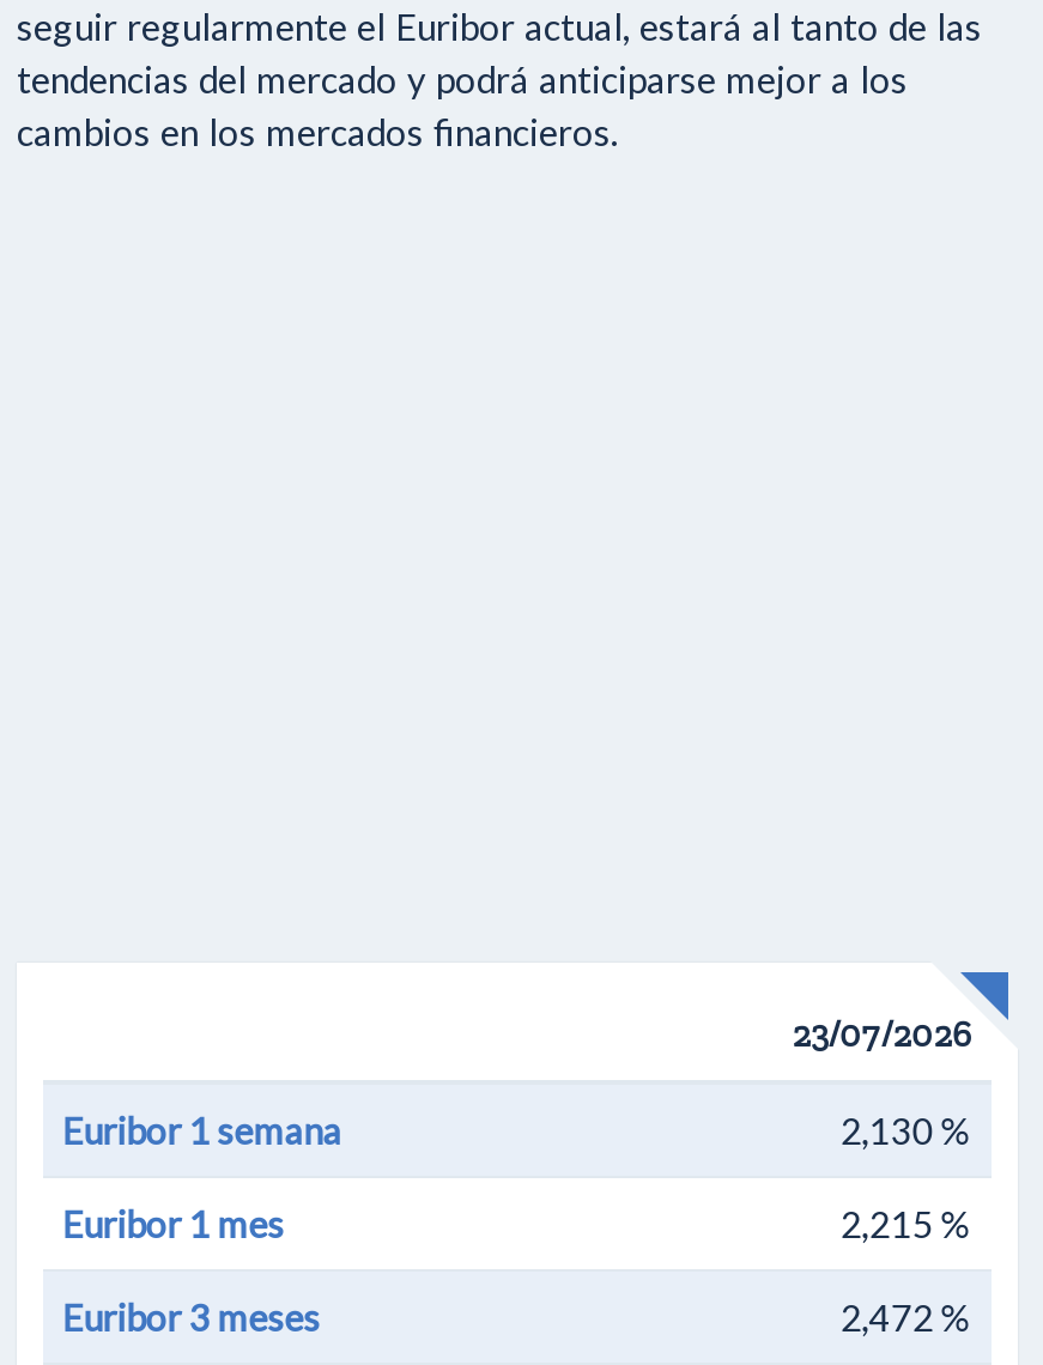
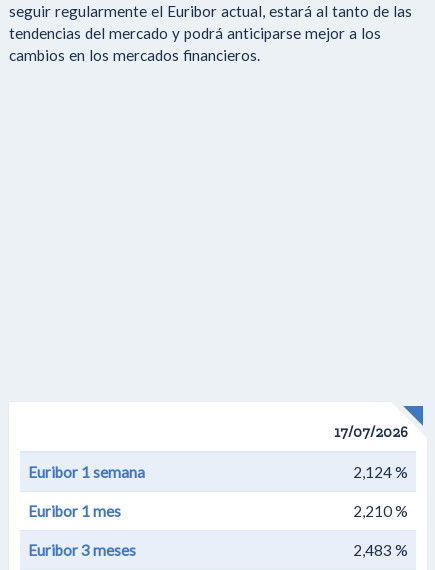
- 23/07/2026
+ 17/07/2026

- 2,130 %
+ 2,124 %

- 2,215 %
+ 2,210 %

- 2,472 %
+ 2,483 %
